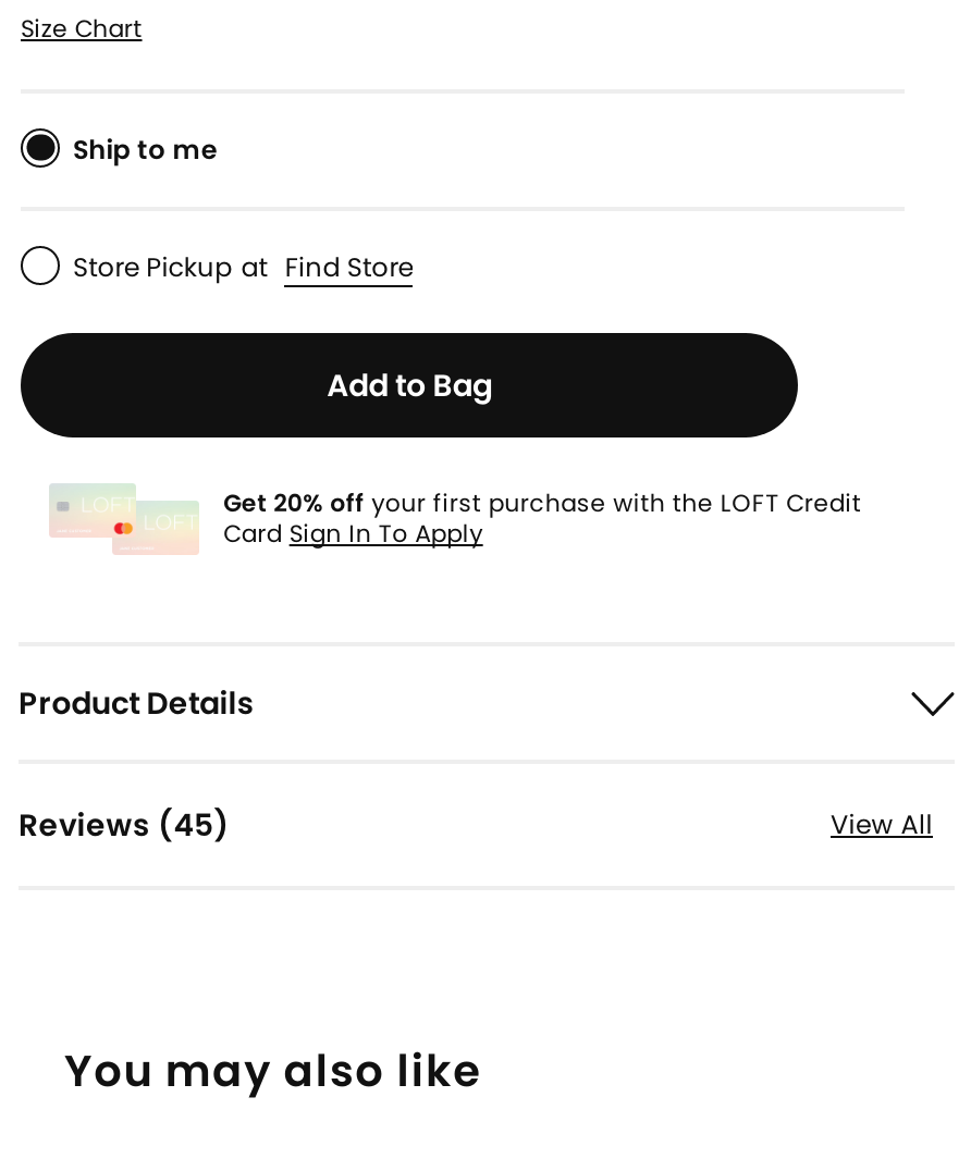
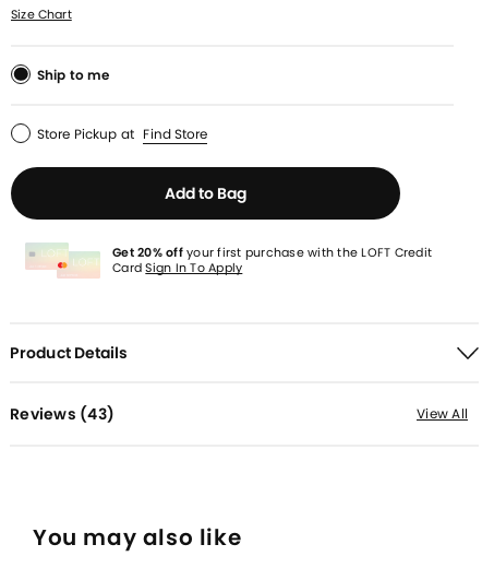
- Reviews (45)
+ Reviews (43)
